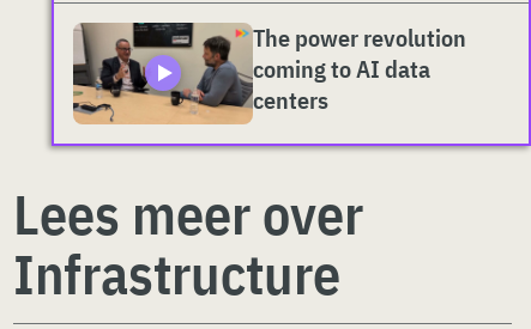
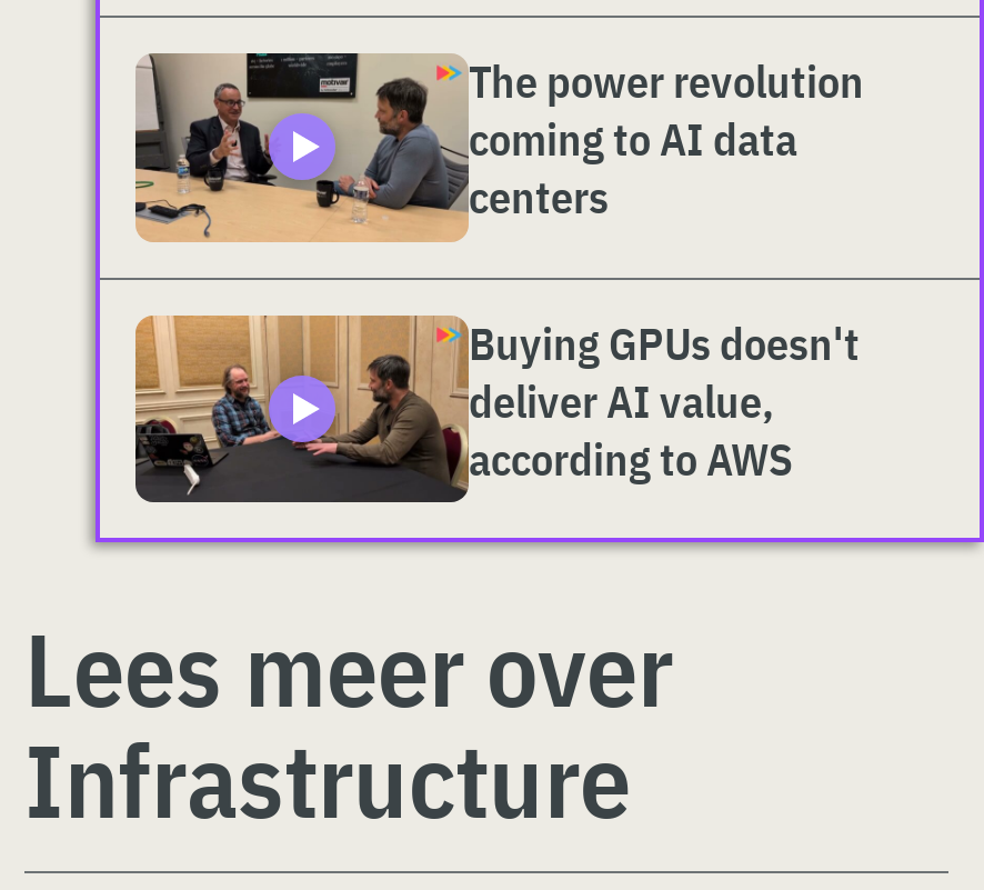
+ [image]
+ Buying GPUs doesn't
+ deliver AI value,
+ according to AWS
